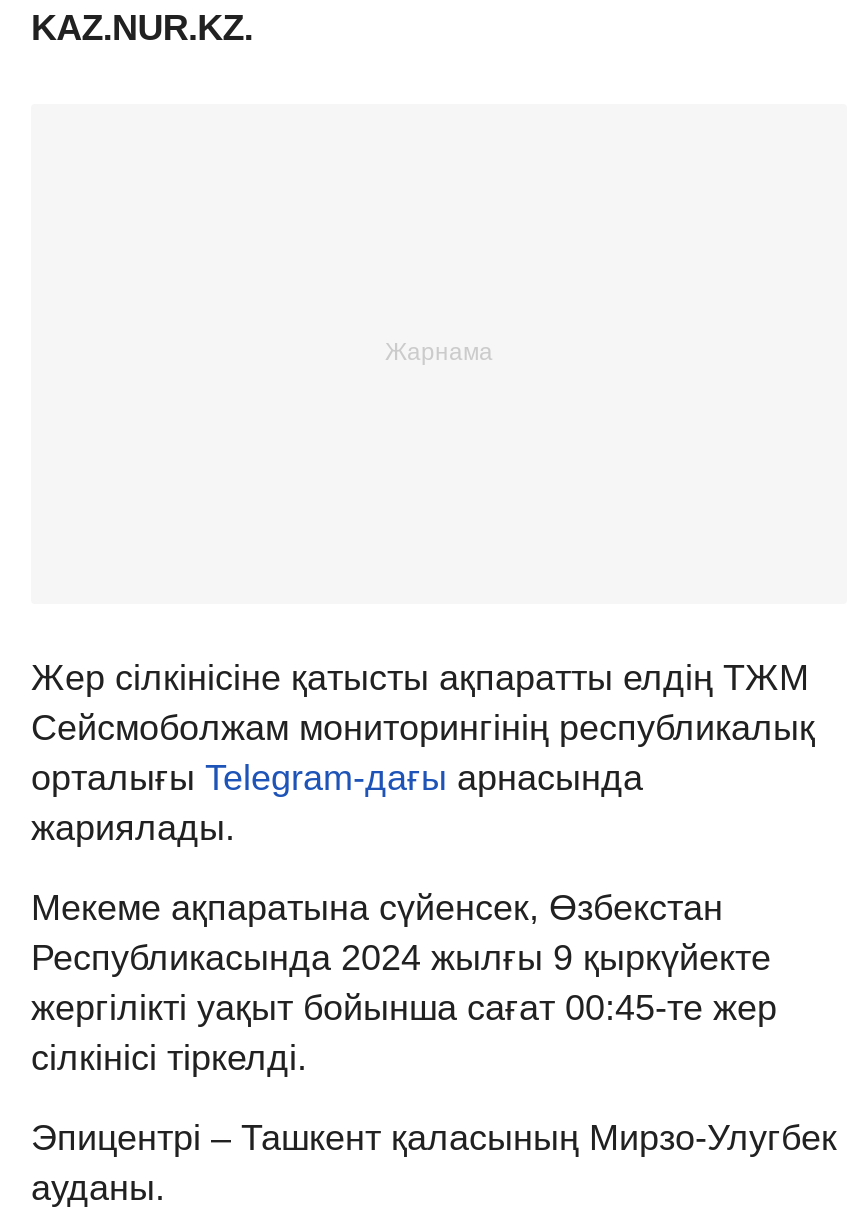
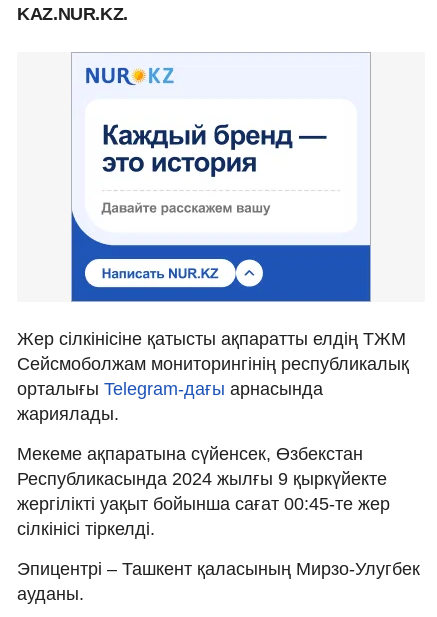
+ [image]
